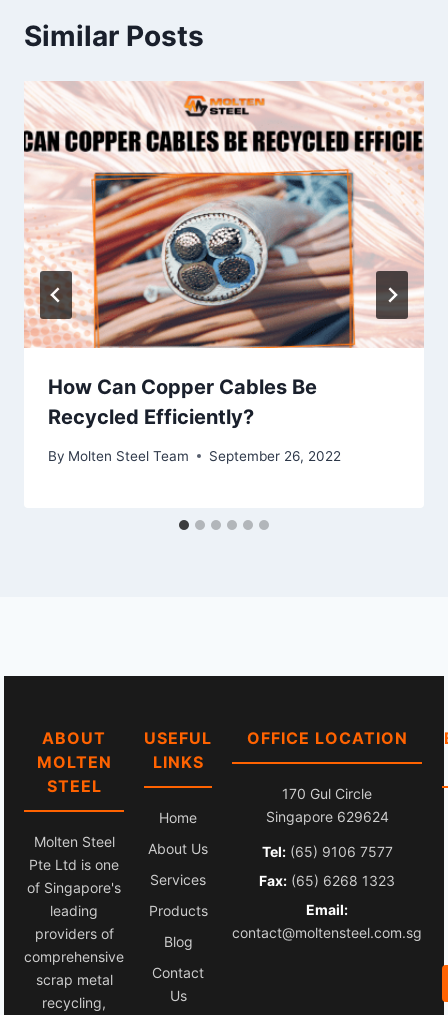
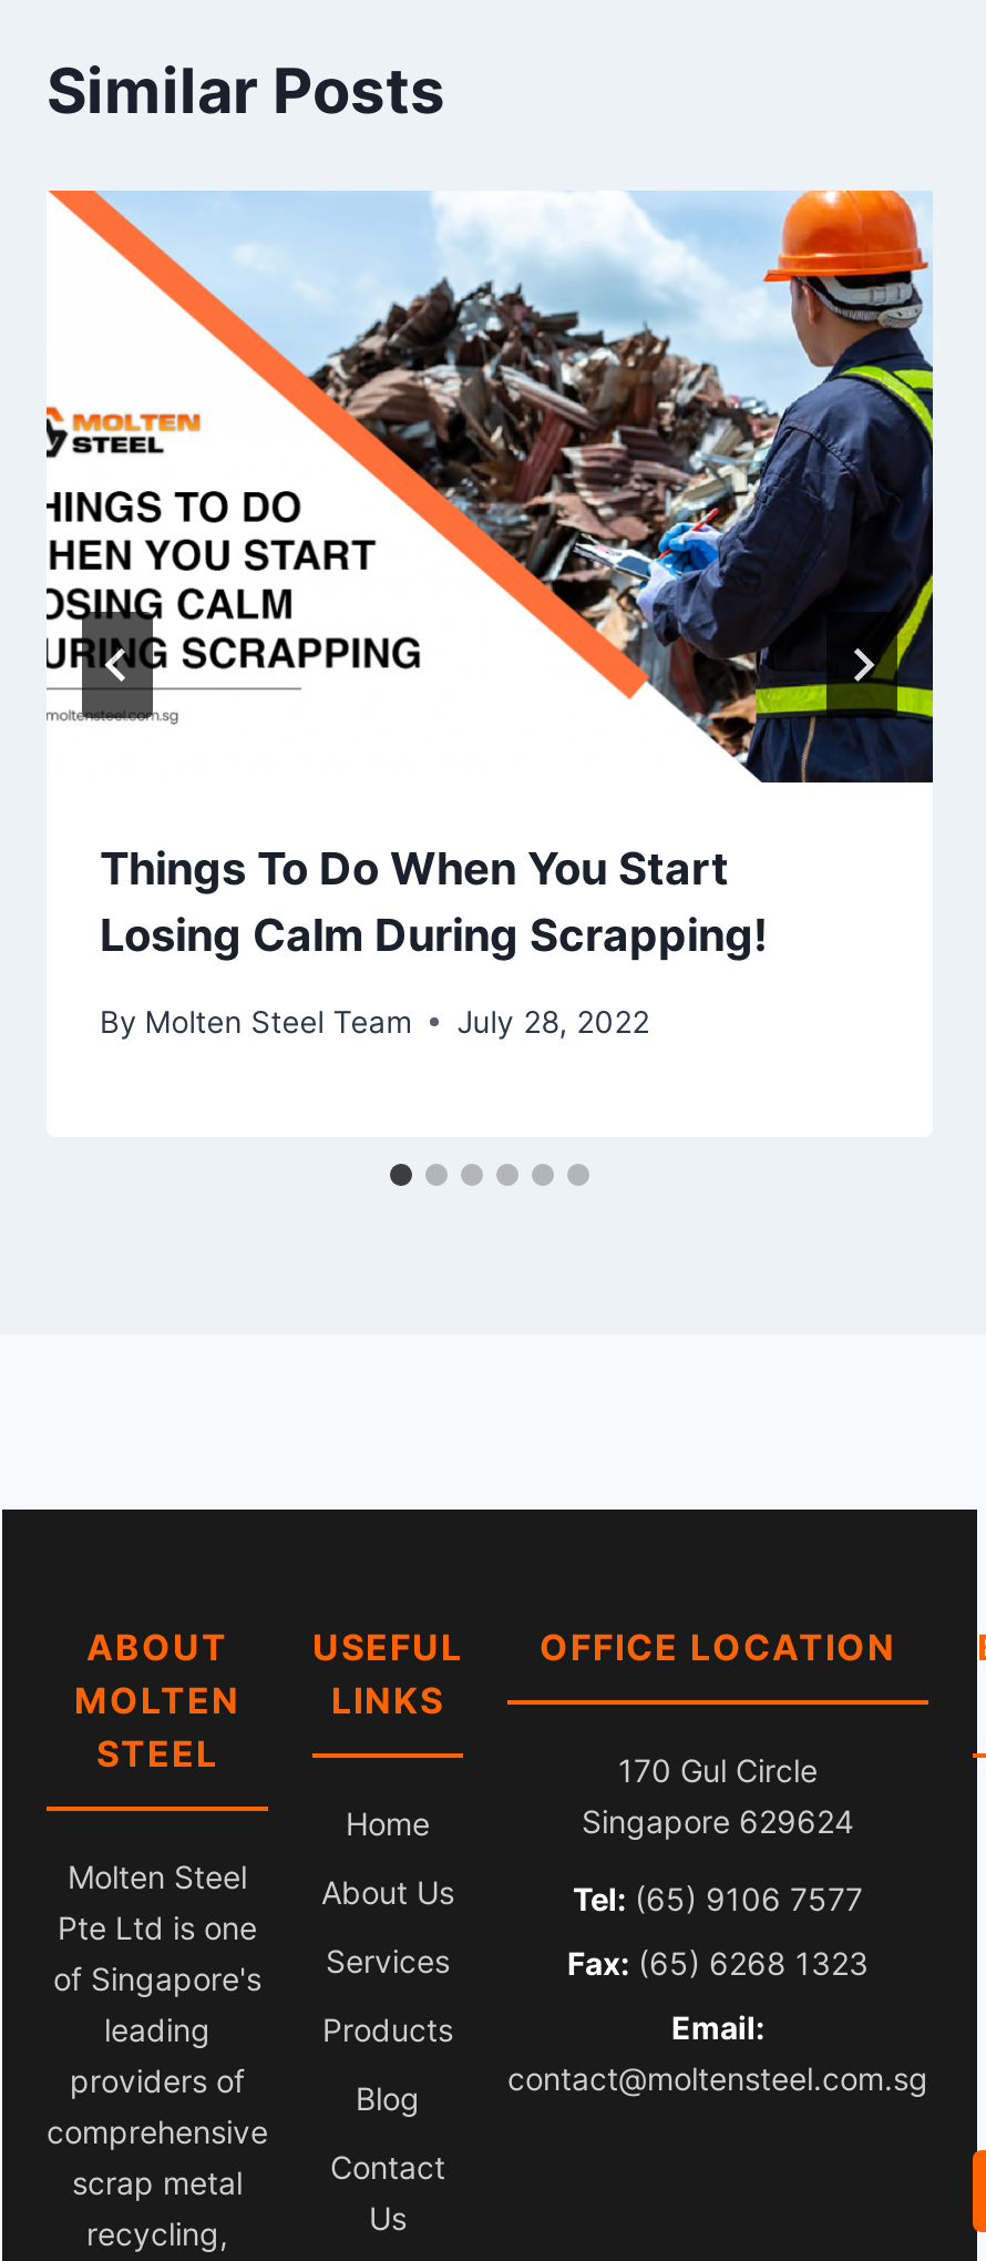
- [image]
- How Can Copper Cables Be
- Recycled Efficiently?
+ [image]
+ Things To Do When You Start
+ Losing Calm During Scrapping!

- By Molten Steel Team September 26, 2022
+ By Molten Steel Team July 28, 2022
